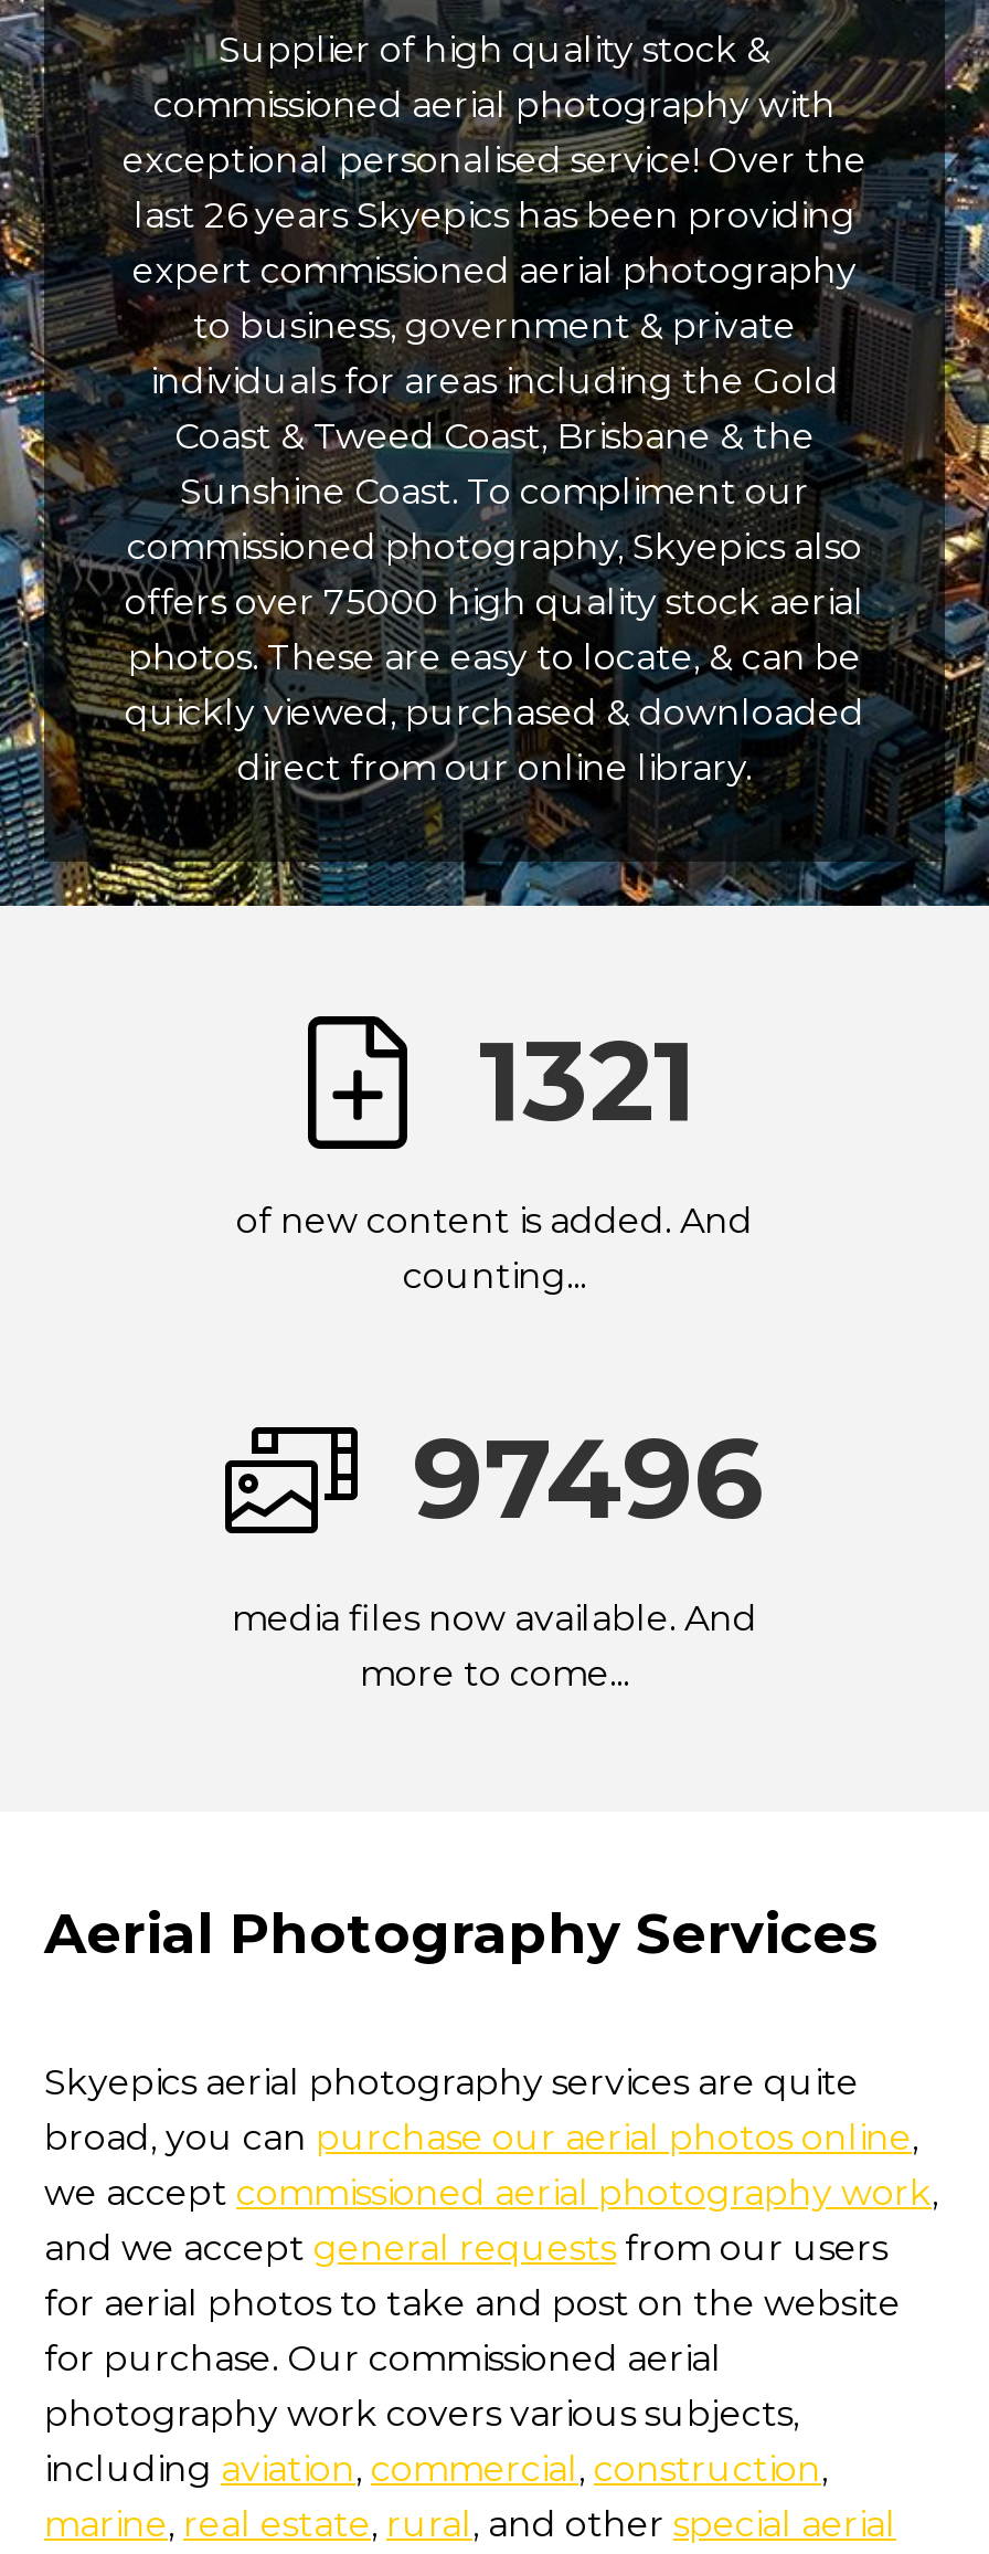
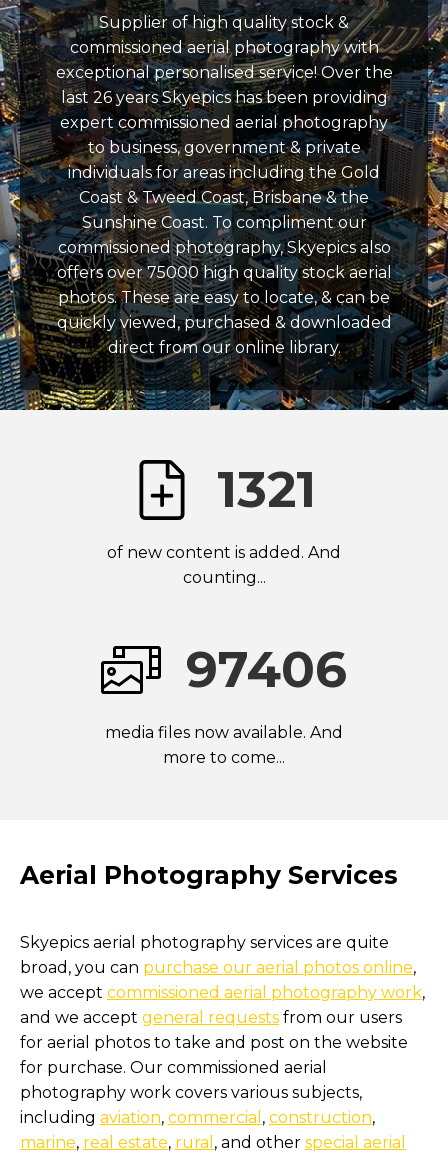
- 97496
+ 97406
